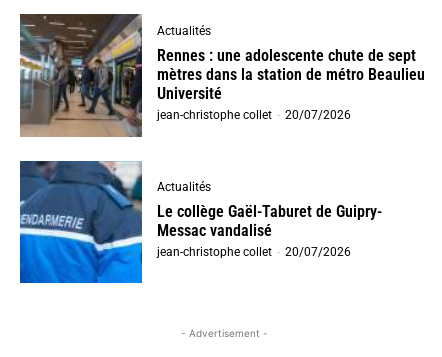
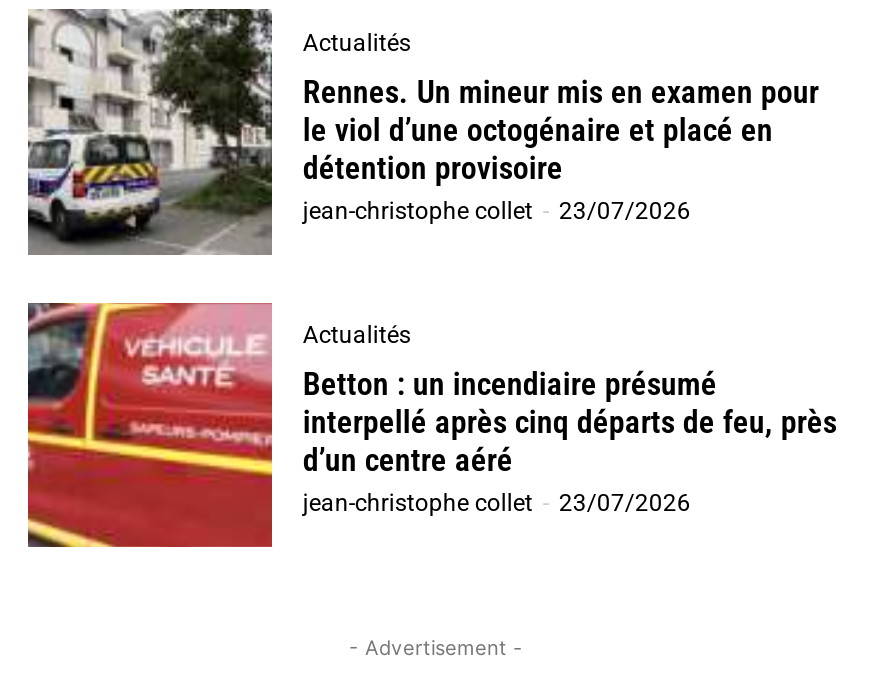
- [image]
- Rennes : une adolescente chute de sept
- mètres dans la station de métro Beaulieu
- Université
- jean-christophe collet - 20/07/2026
+ [image]
+ Rennes. Un mineur mis en examen pour
+ le viol d’une octogénaire et placé en
+ détention provisoire
+ jean-christophe collet - 23/07/2026

- [image]
- Le collège Gaël-Taburet de Guipry-
- Messac vandalisé
- jean-christophe collet - 20/07/2026
+ [image]
+ Betton : un incendiaire présumé
+ interpellé après cinq départs de feu, près
+ d’un centre aéré
+ jean-christophe collet - 23/07/2026
